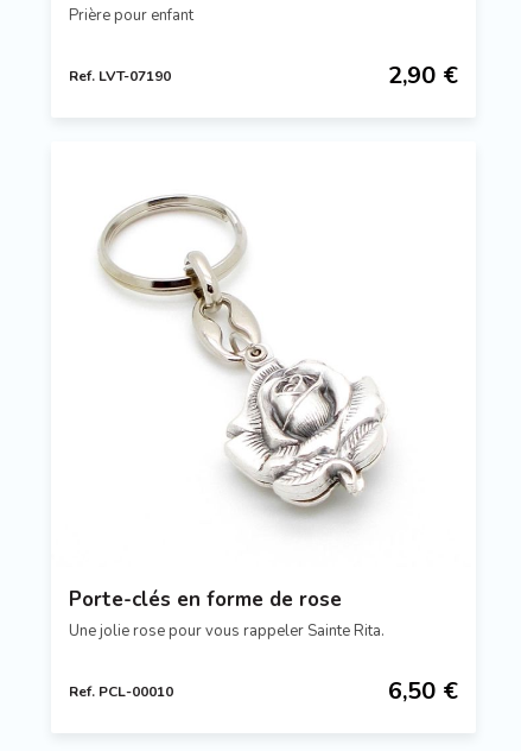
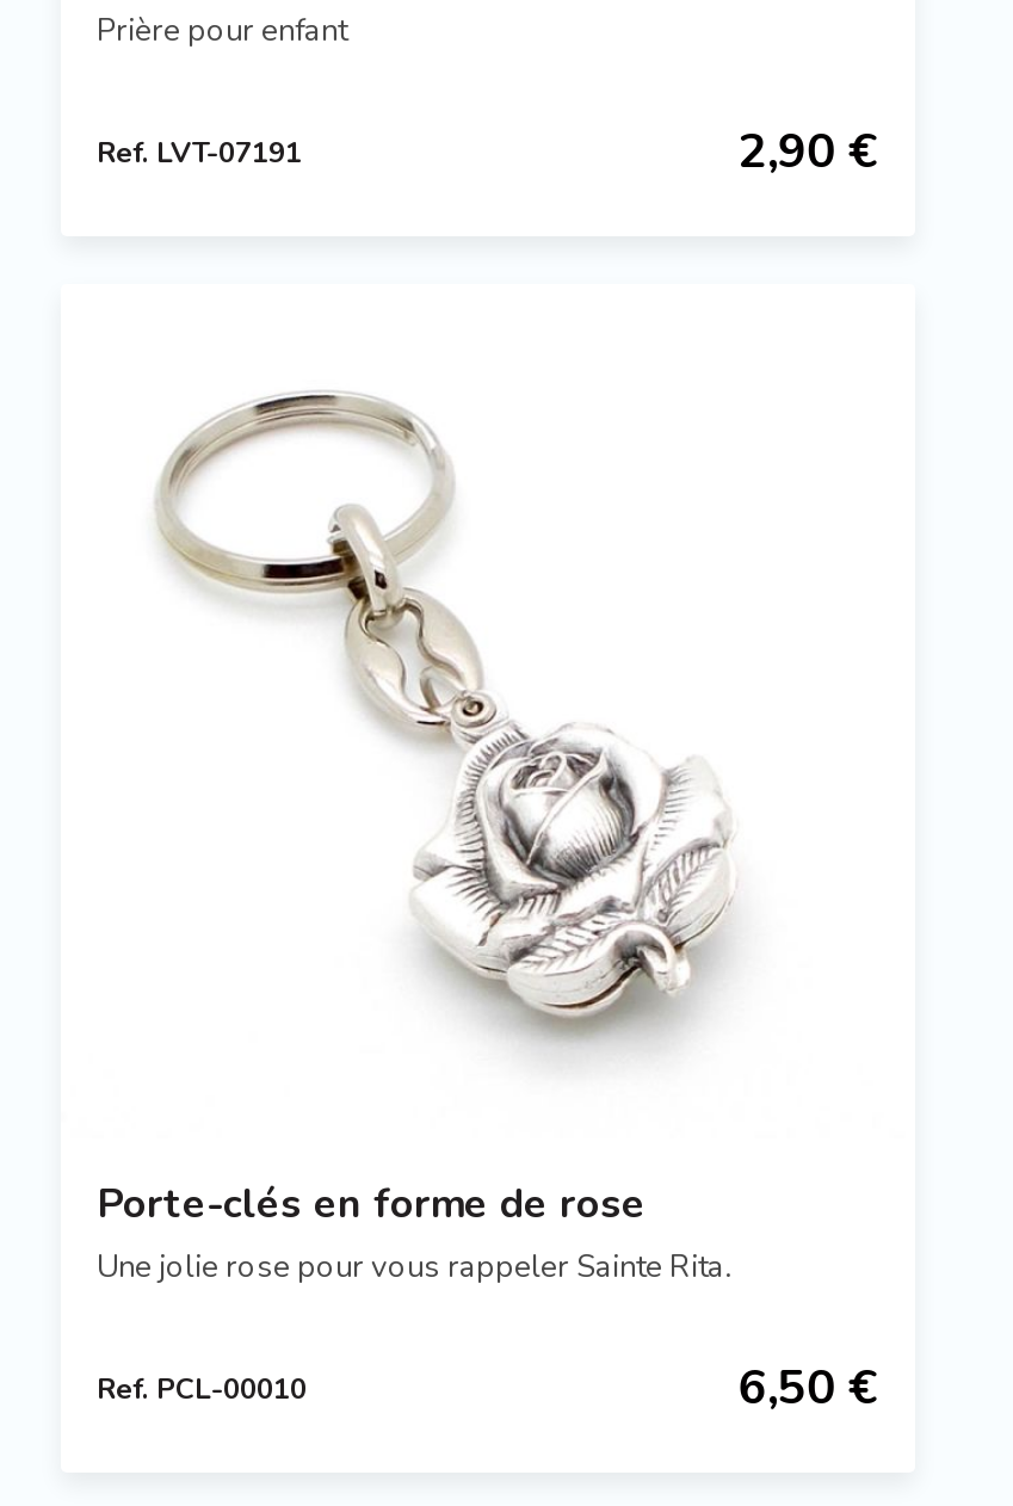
- Ref. LVT-07190
+ Ref. LVT-07191
